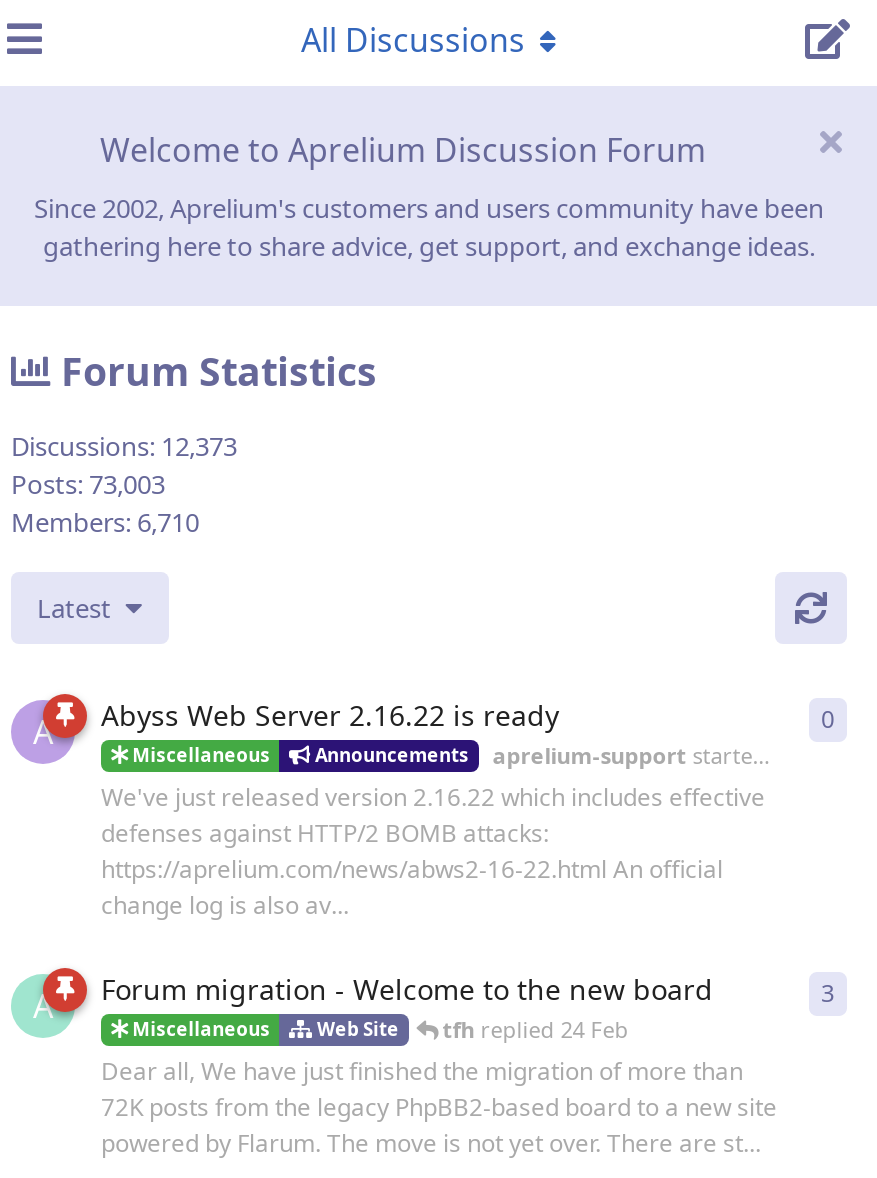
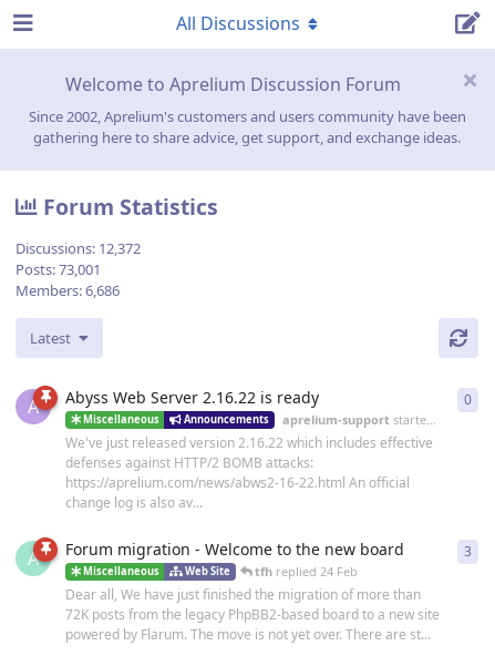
- Discussions: 12,373
+ Discussions: 12,372

- Posts: 73,003
+ Posts: 73,001

- Members: 6,710
+ Members: 6,686
